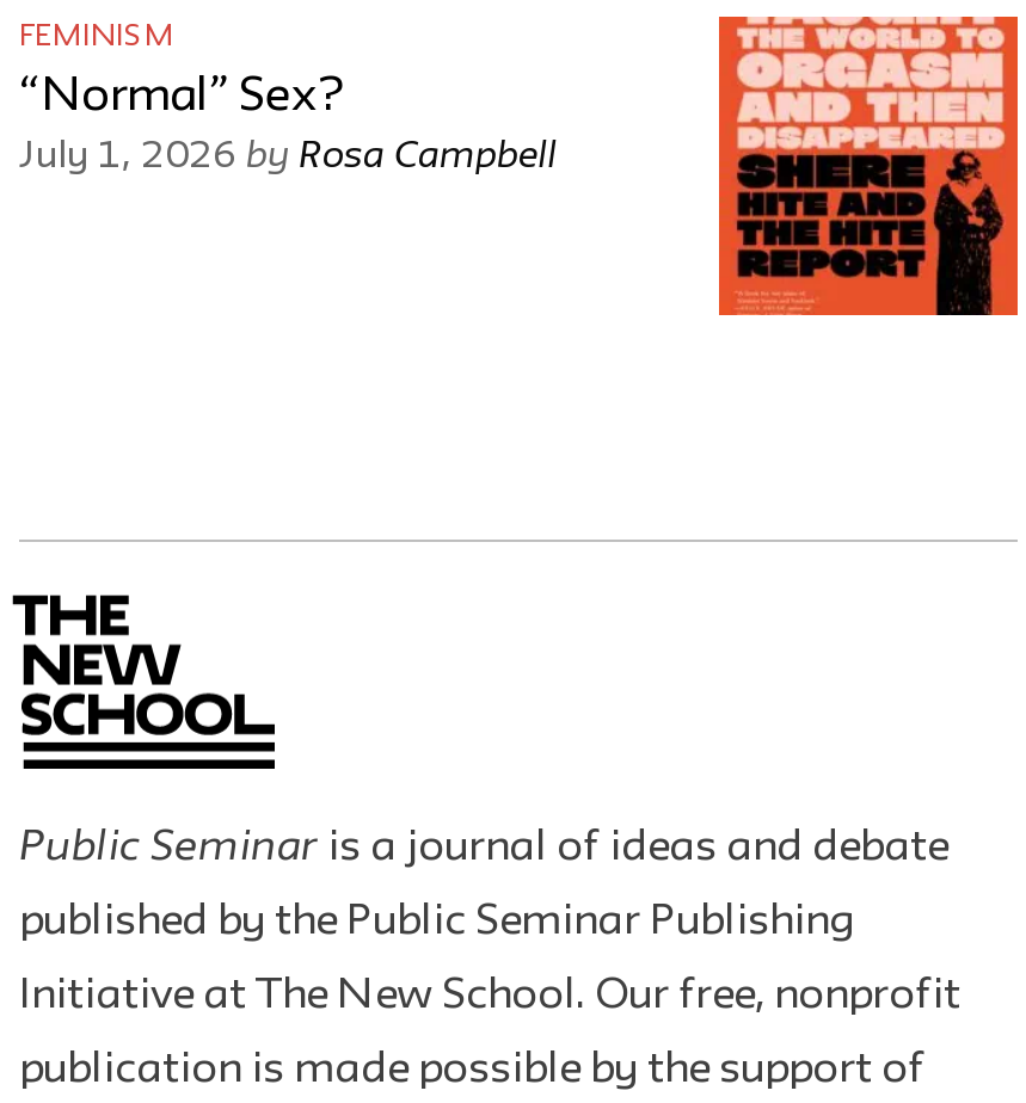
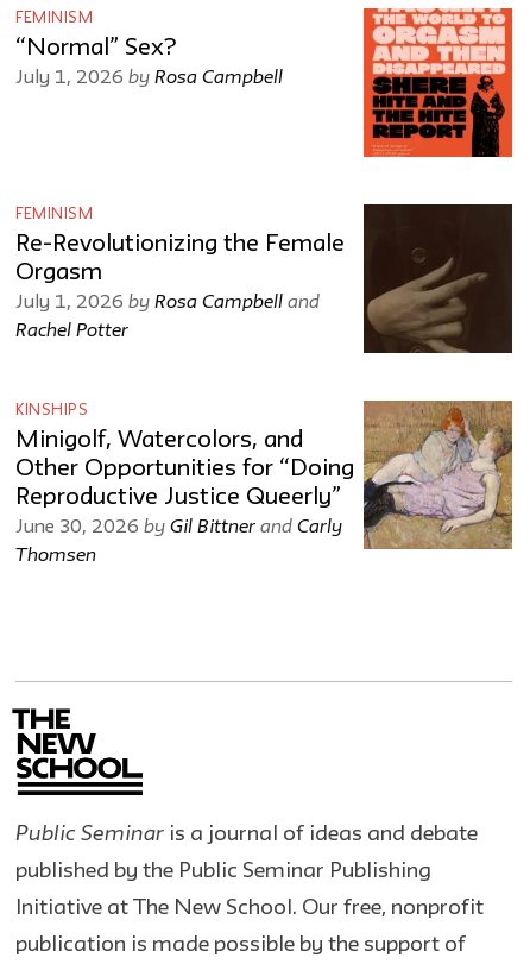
+ [image]
+ FEMINISM
+ Re-Revolutionizing the Female
+ Orgasm
+ July 1, 2026 by Rosa Campbell and
+ Rachel Potter

+ [image]
+ KINSHIPS
+ Minigolf, Watercolors, and
+ Other Opportunities for “Doing
+ Reproductive Justice Queerly”
+ June 30, 2026 by Gil Bittner and Carly
+ Thomsen
